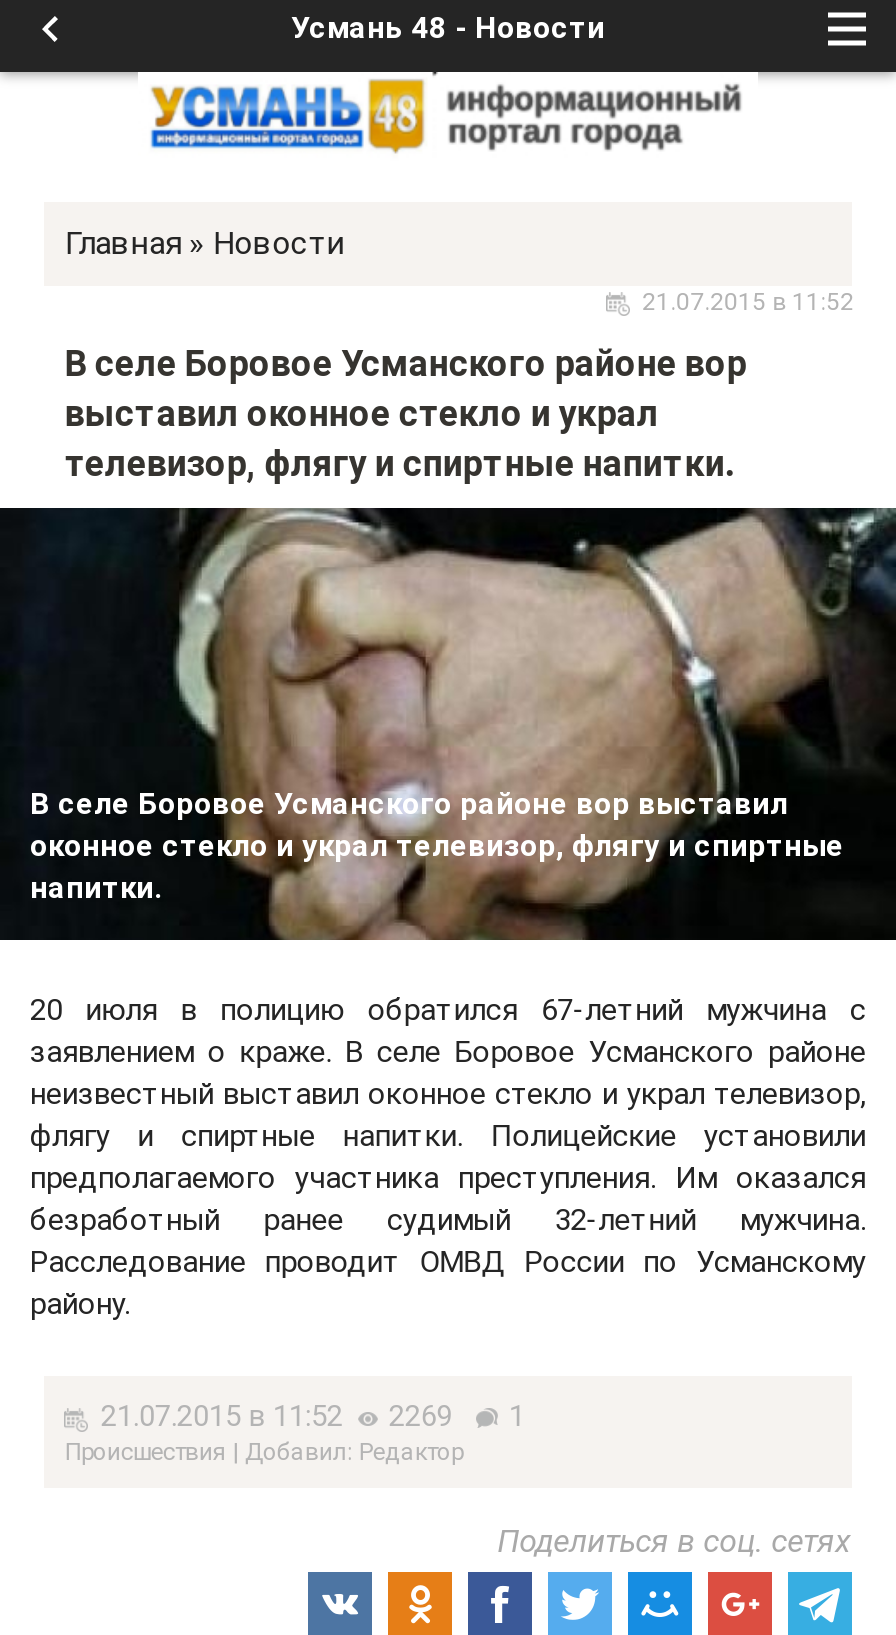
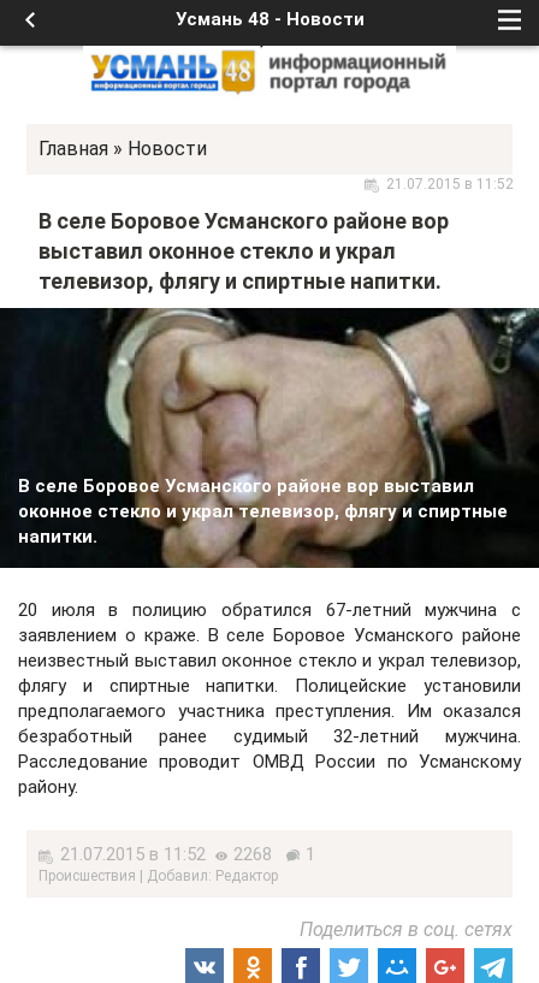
- 21.07.2015 в 11:52 2269 1
+ 21.07.2015 в 11:52 2268 1
